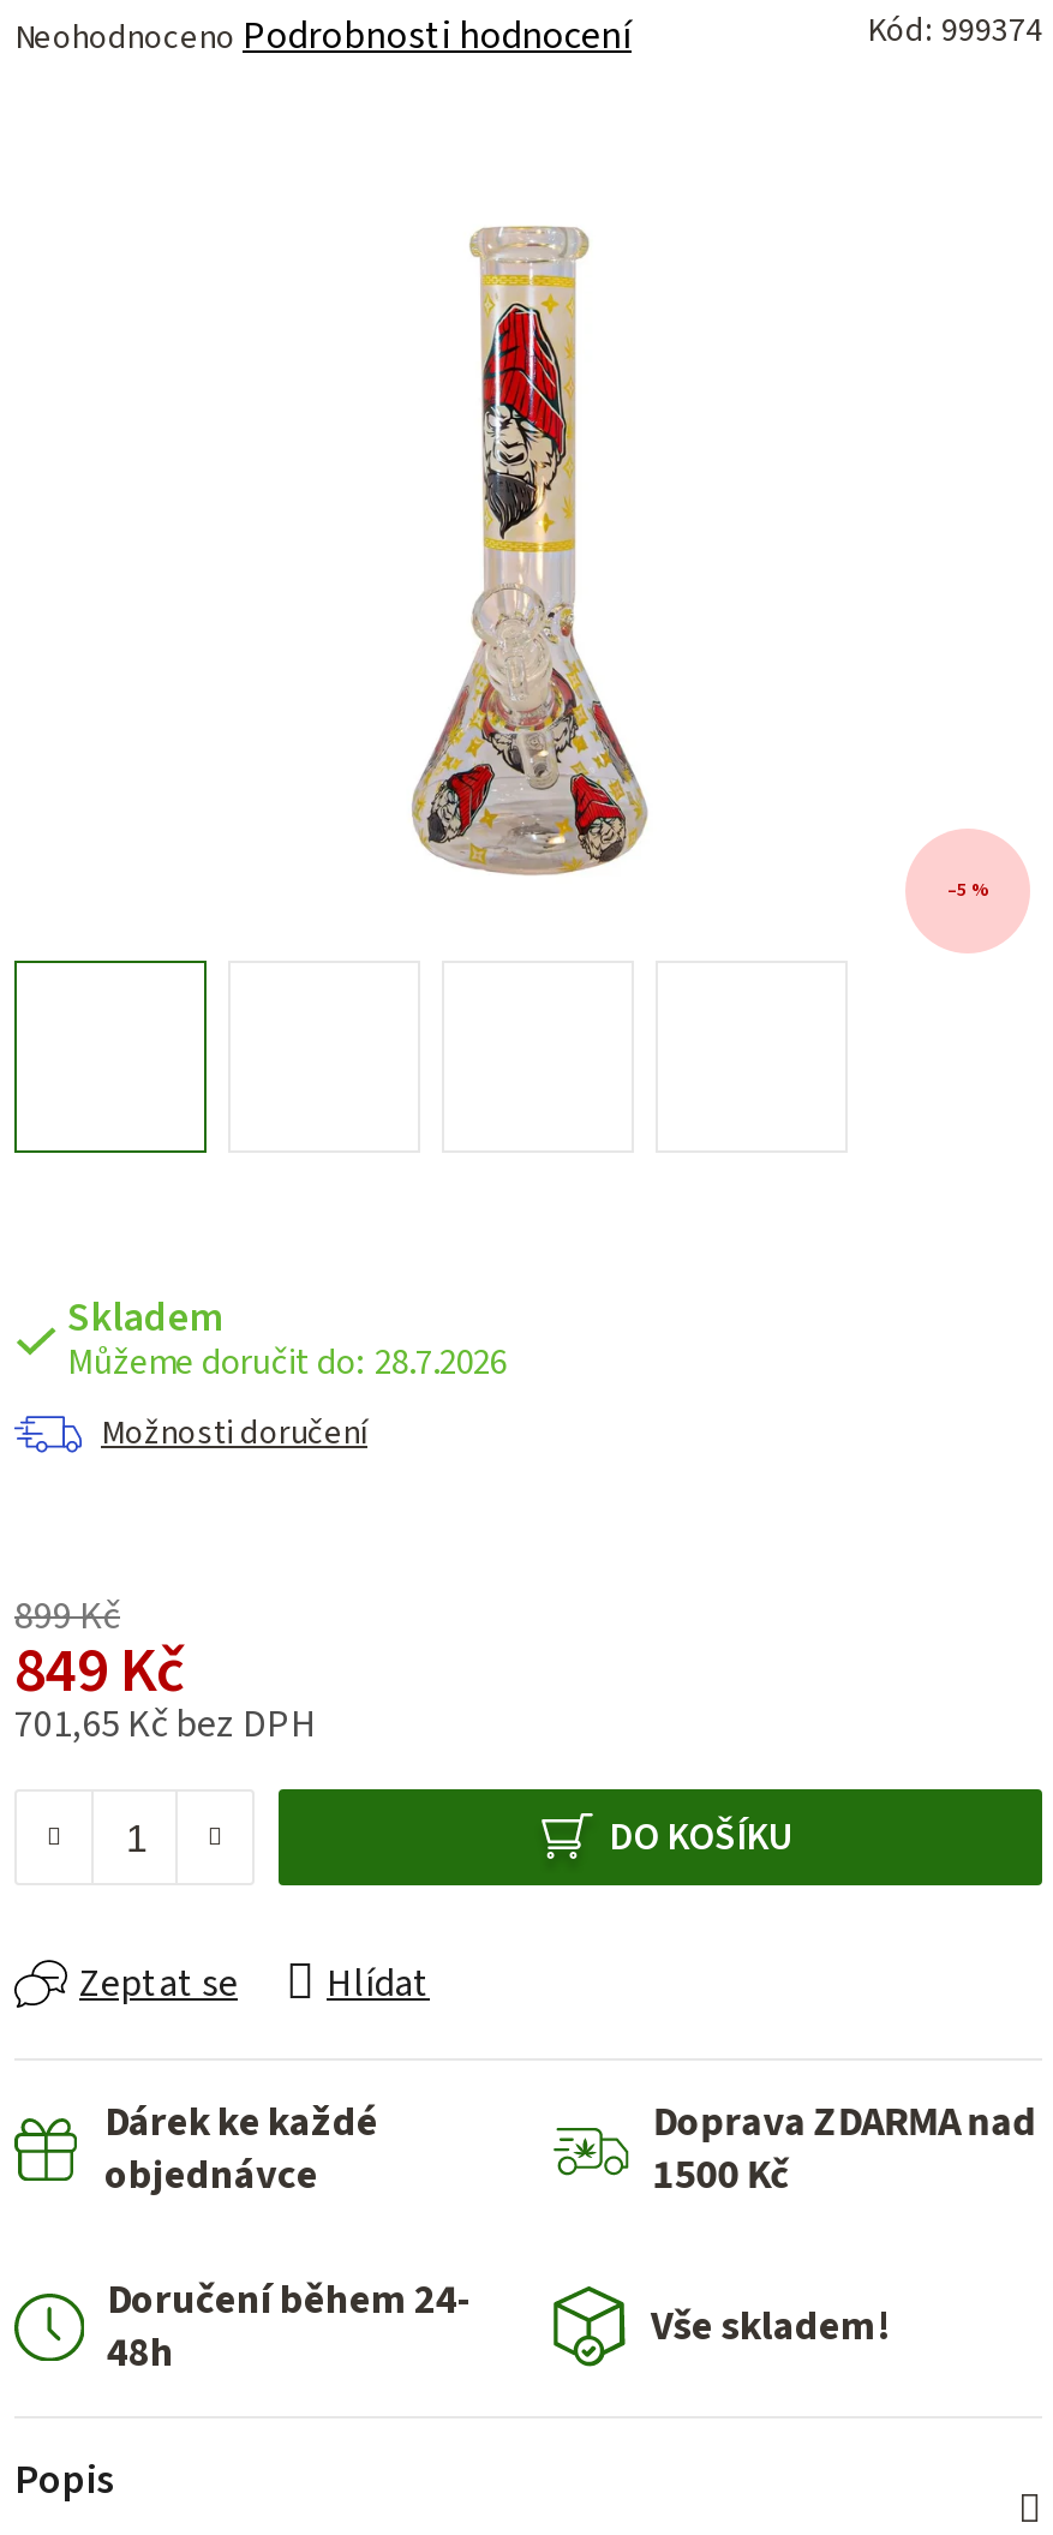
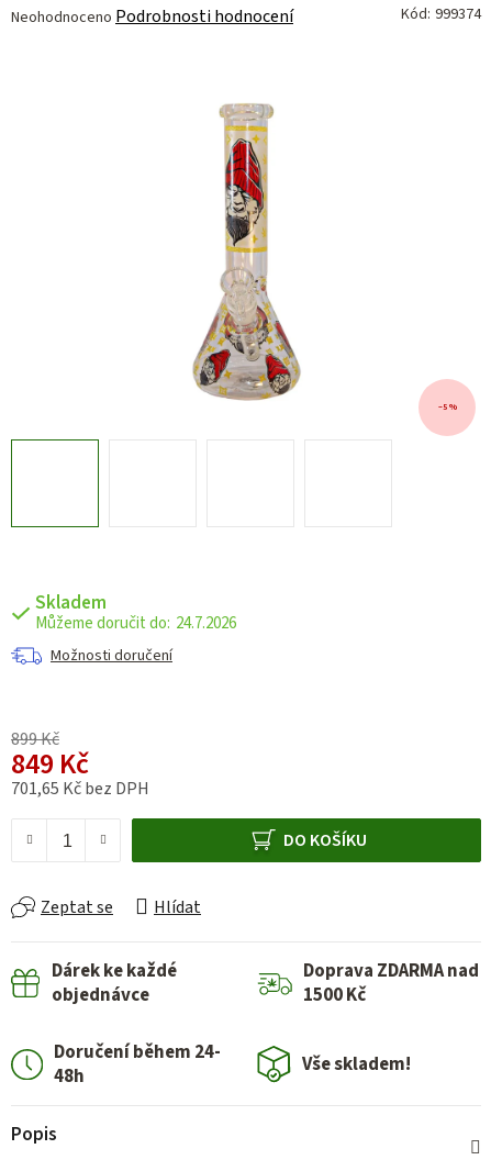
- 28.7.2026
+ 24.7.2026
